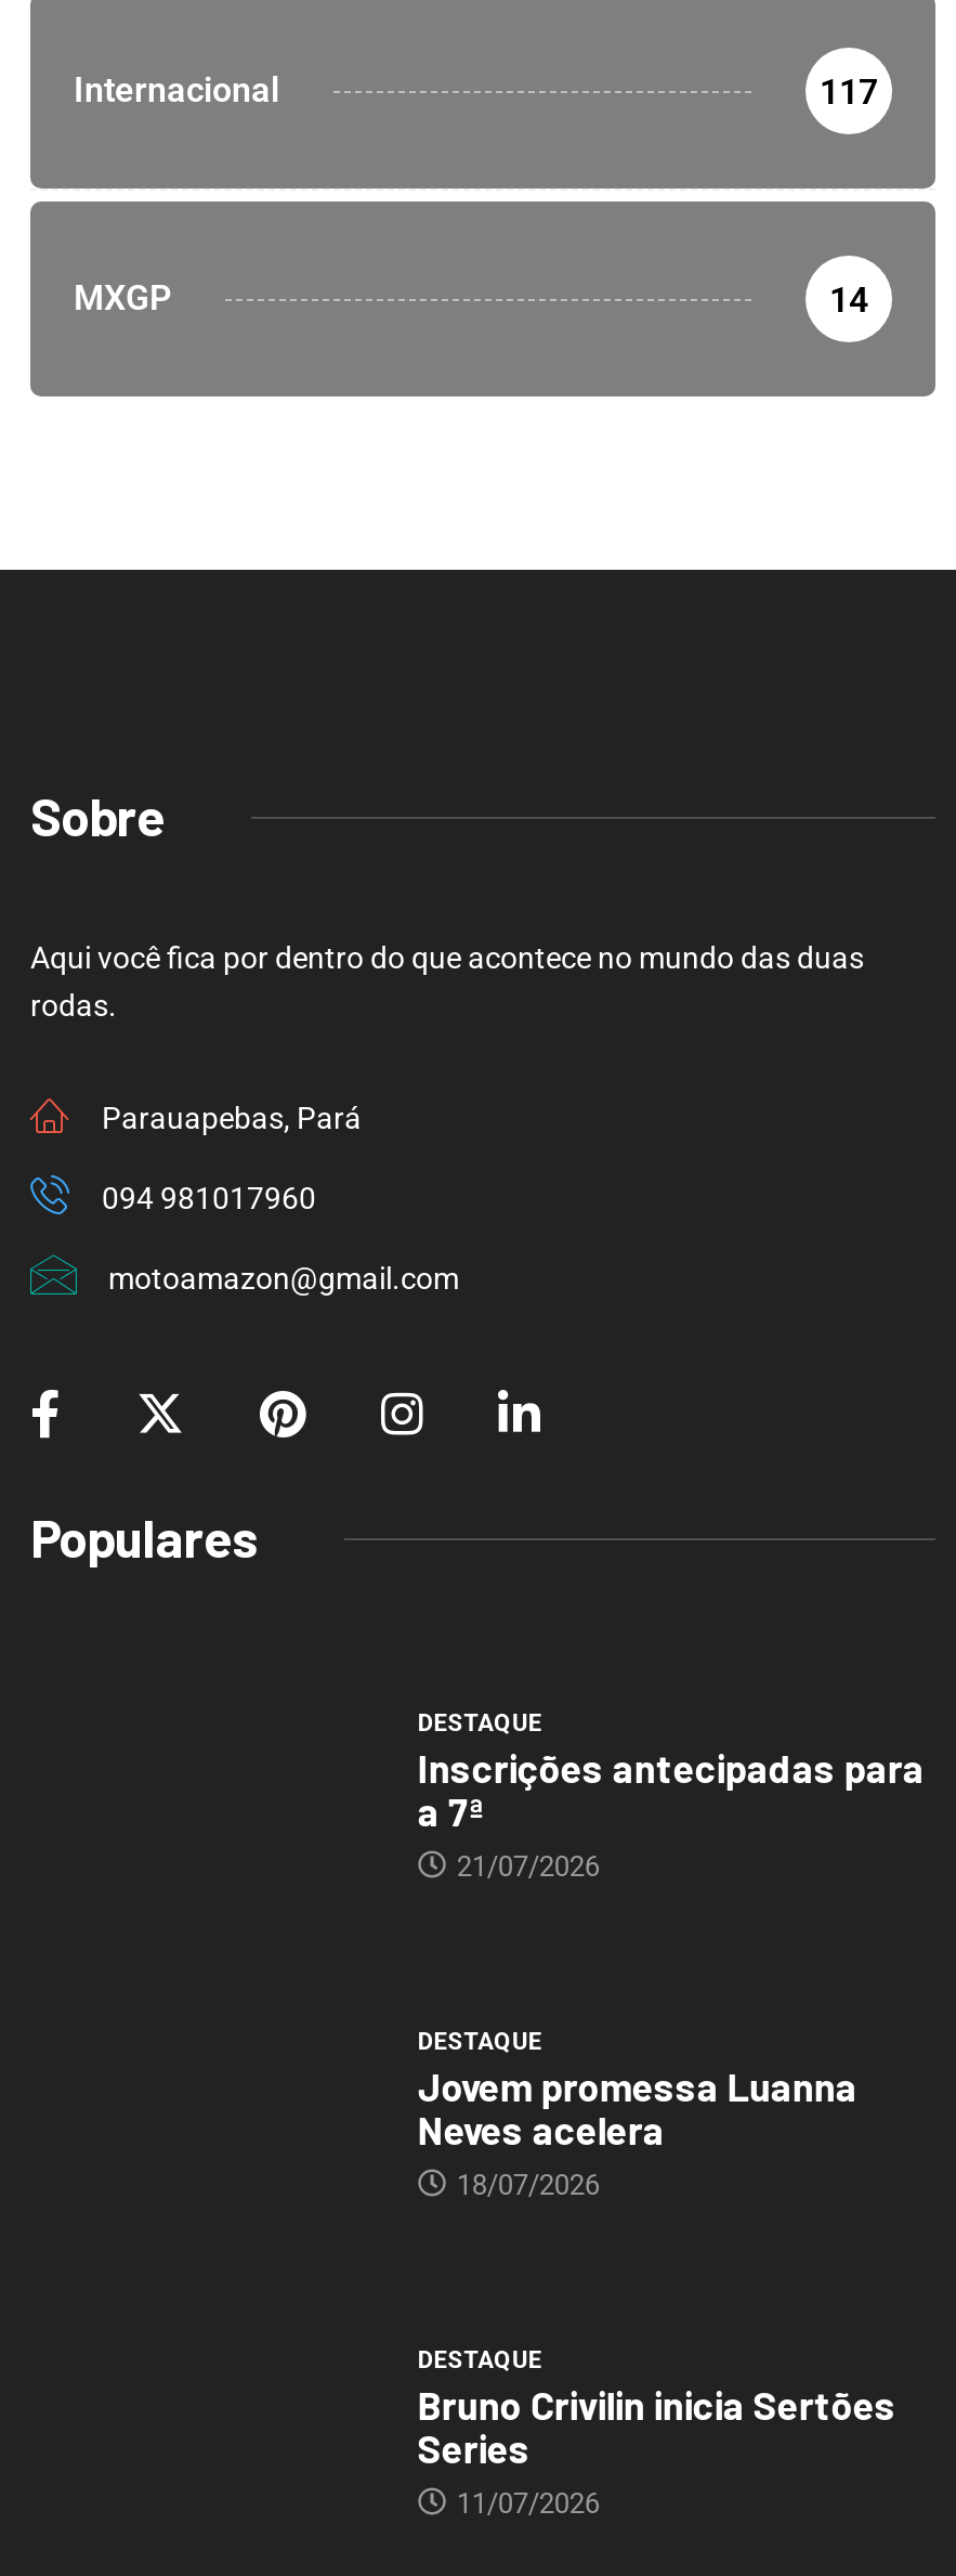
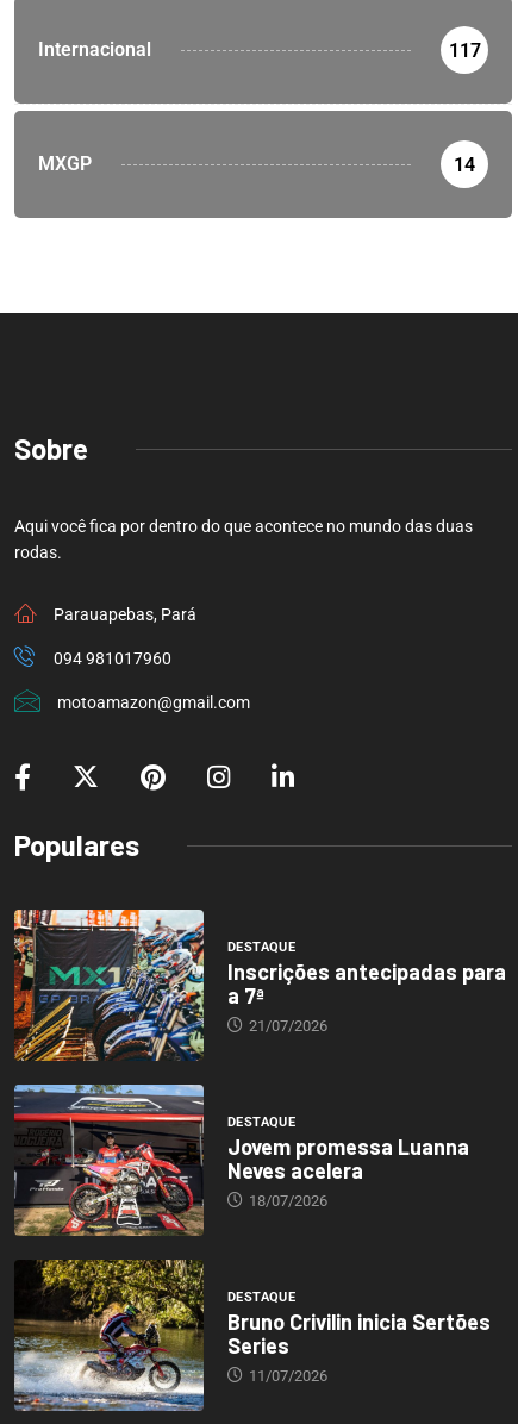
+ [image]

+ [image]

+ [image]
